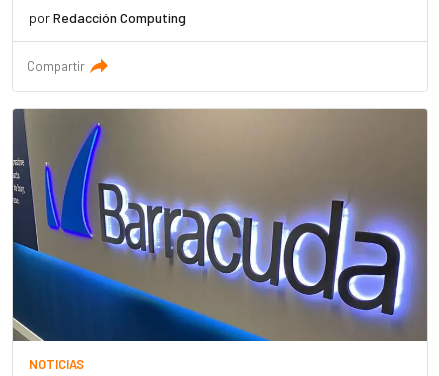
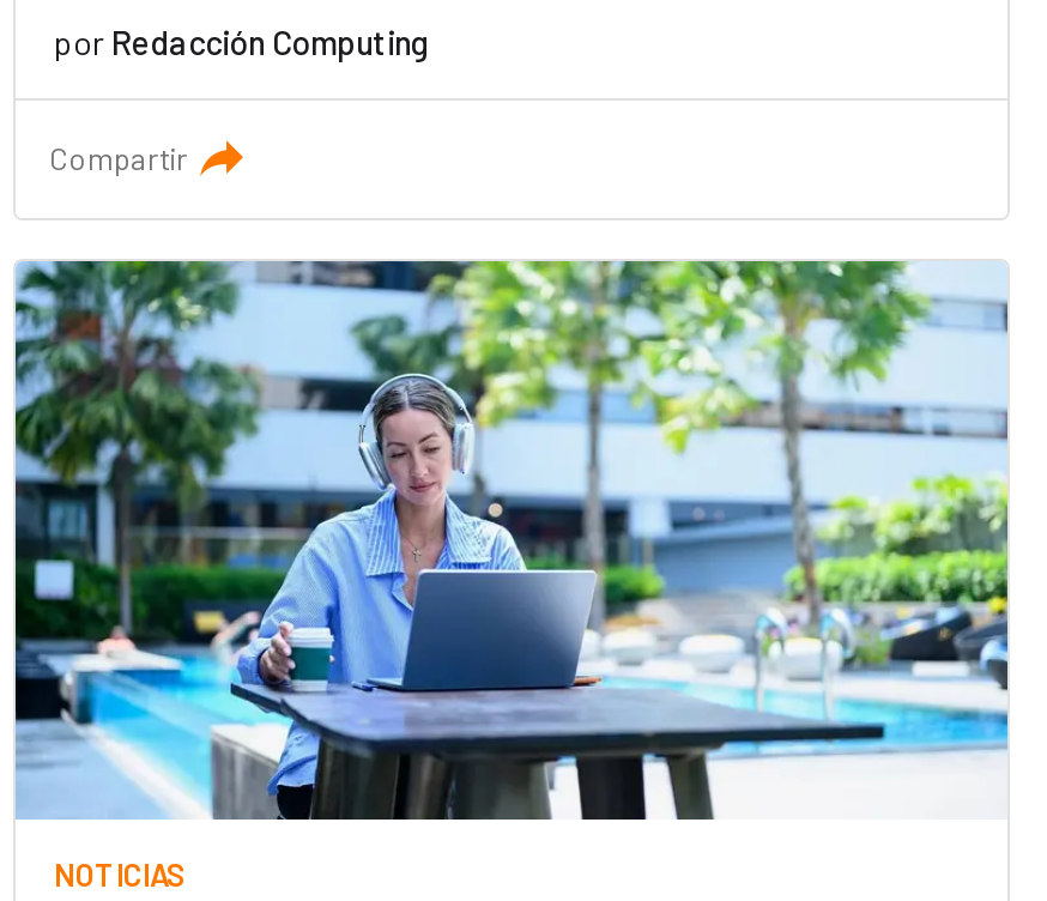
- [image]
+ [image]
